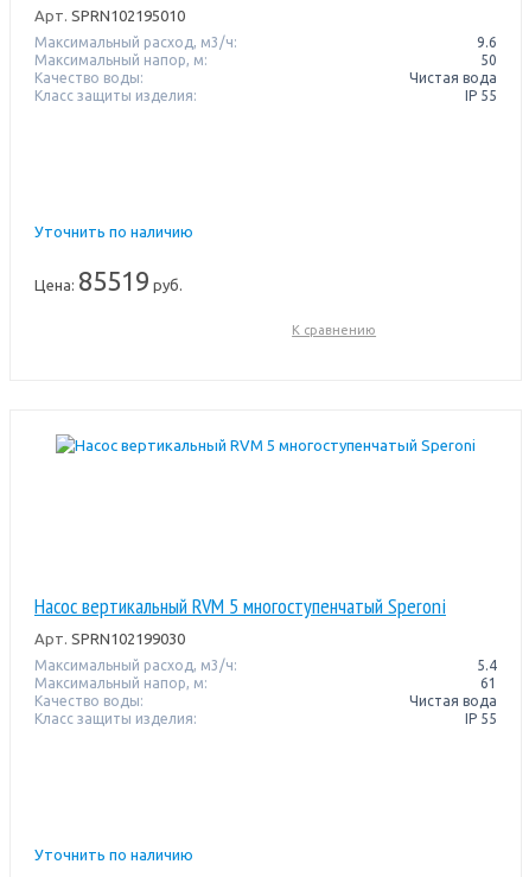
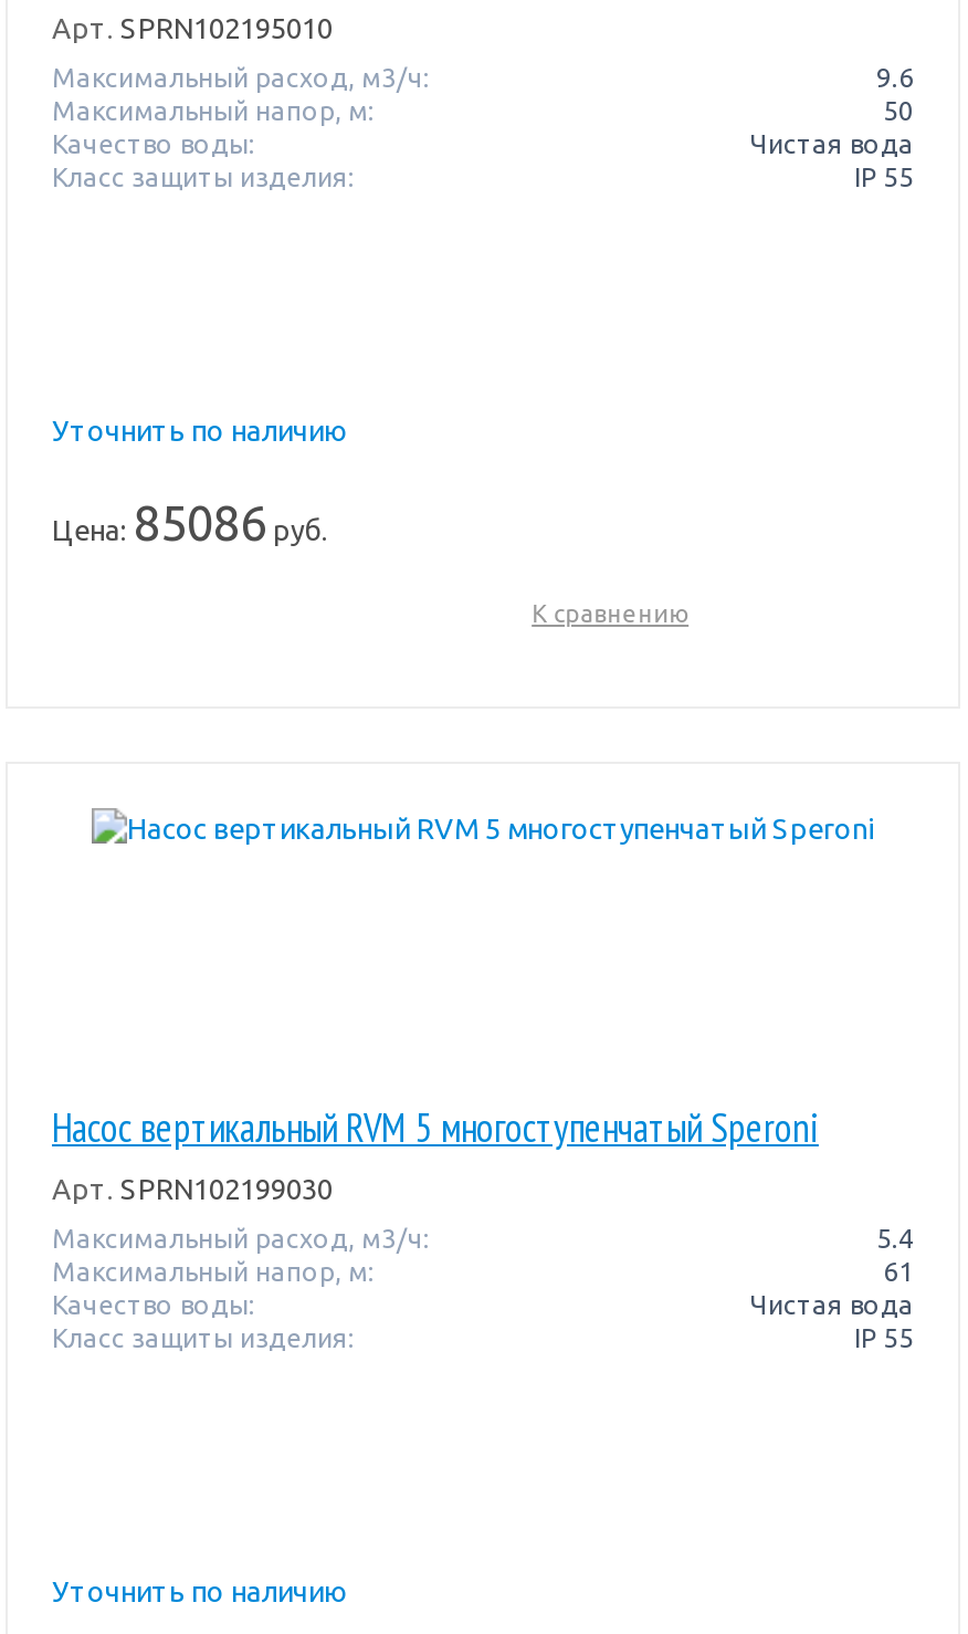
- Цена: 85519 руб.
+ Цена: 85086 руб.
